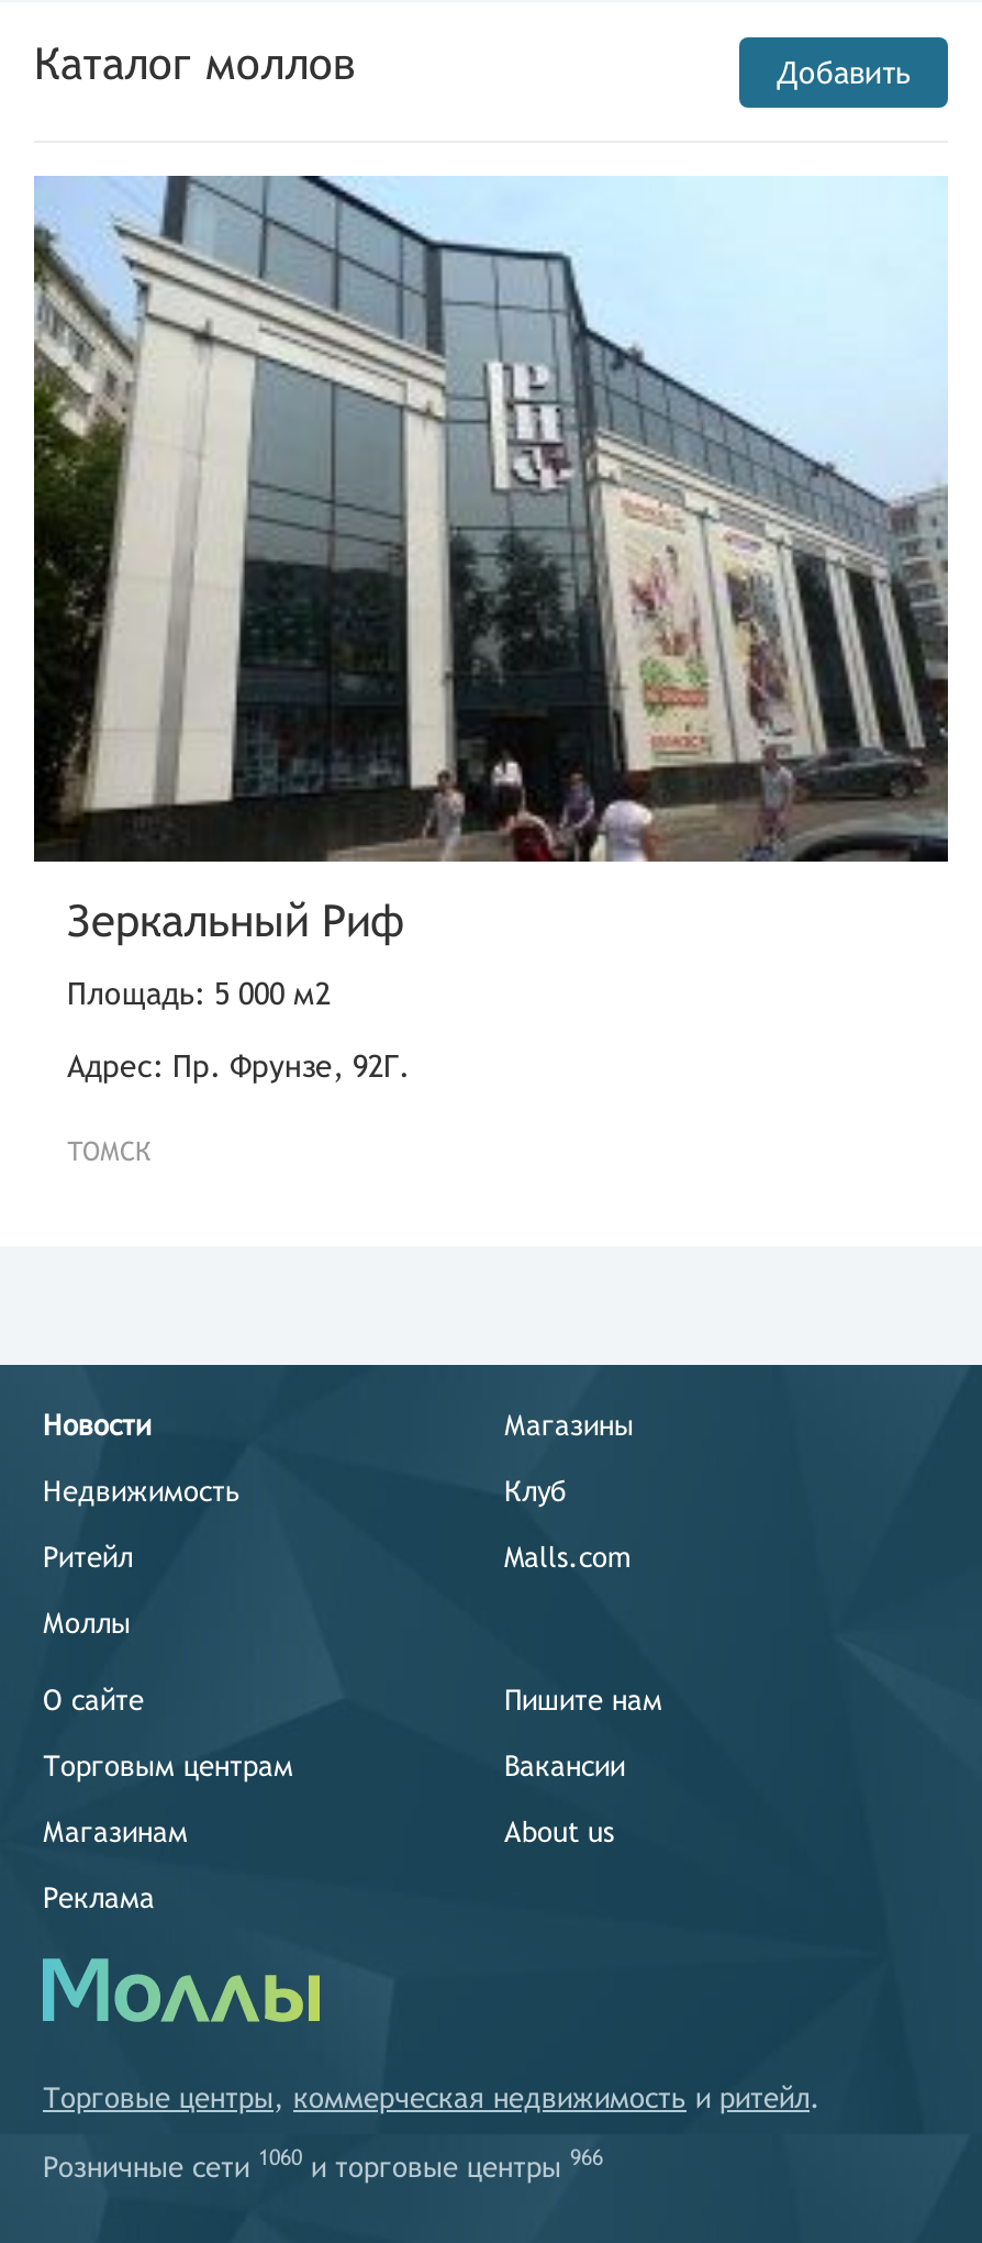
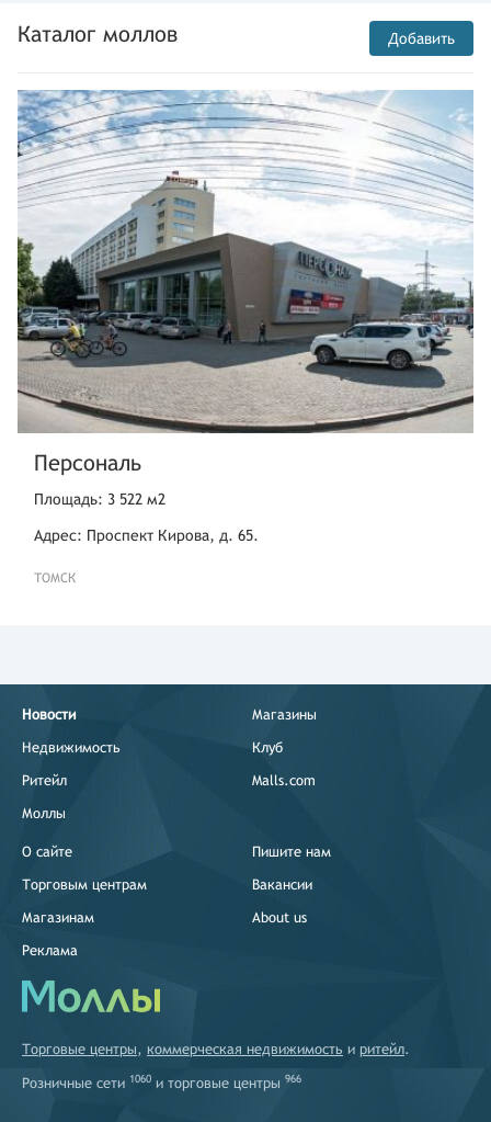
- [image]
- Зеркальный Риф
+ [image]
+ Персональ

- Площадь: 5 000 м2
+ Площадь: 3 522 м2

- Адрес: Пр. Фрунзе, 92Г.
+ Адрес: Проспект Кирова, д. 65.
